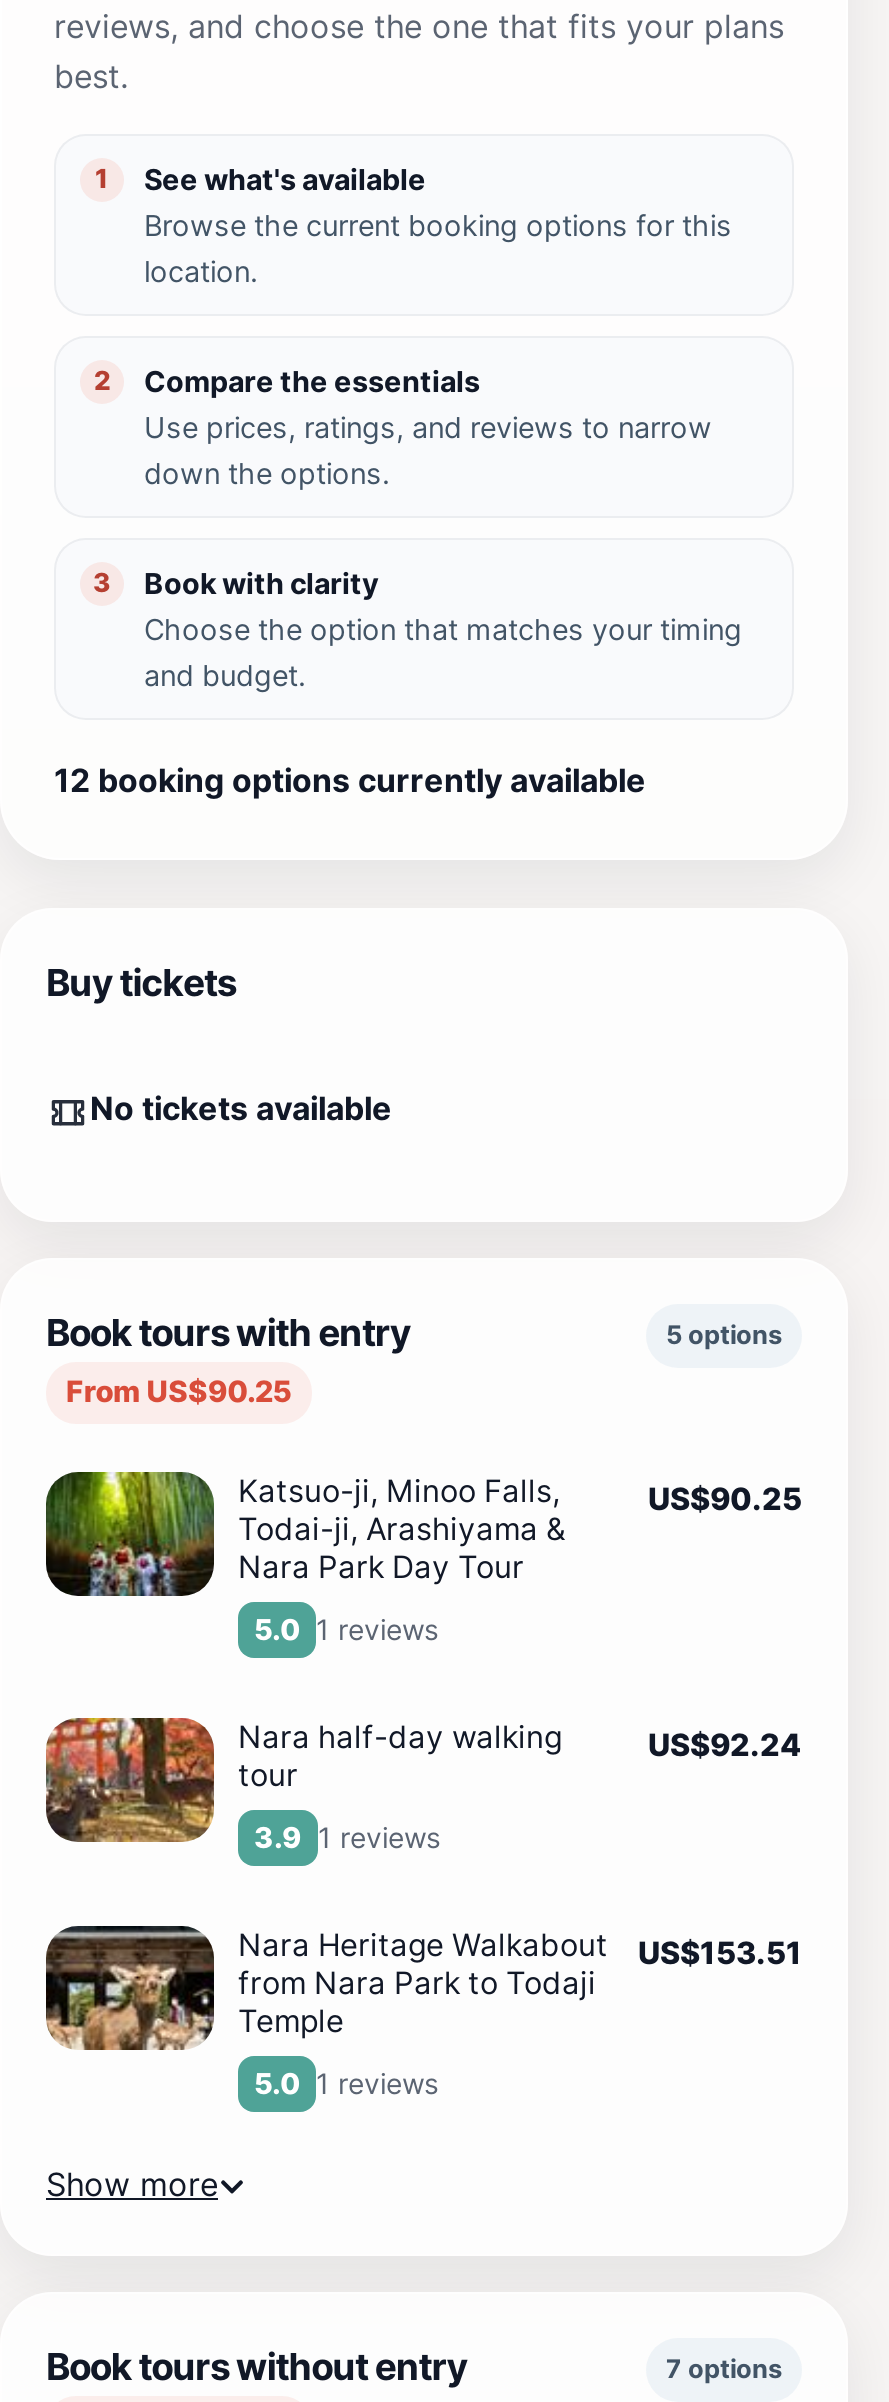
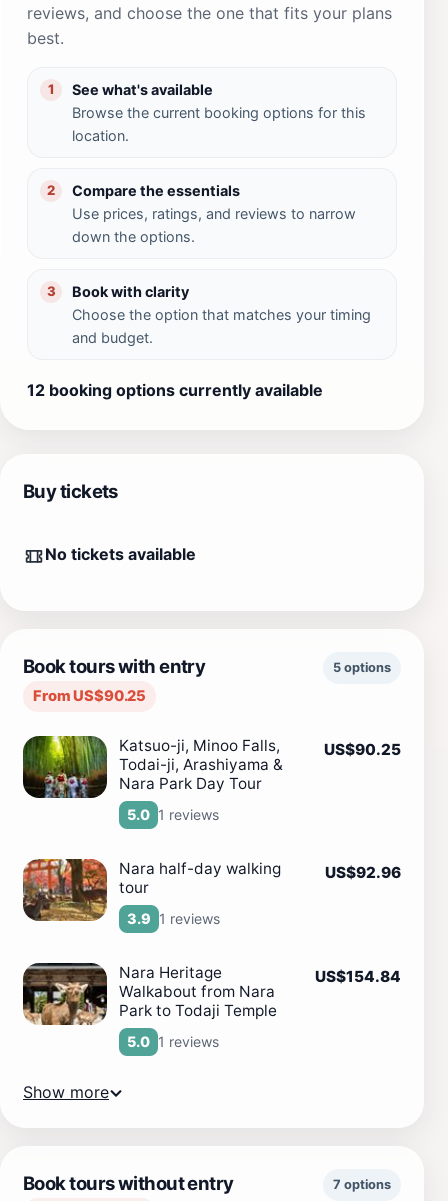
- US$92.24
+ US$92.96

- US$153.51
+ US$154.84
